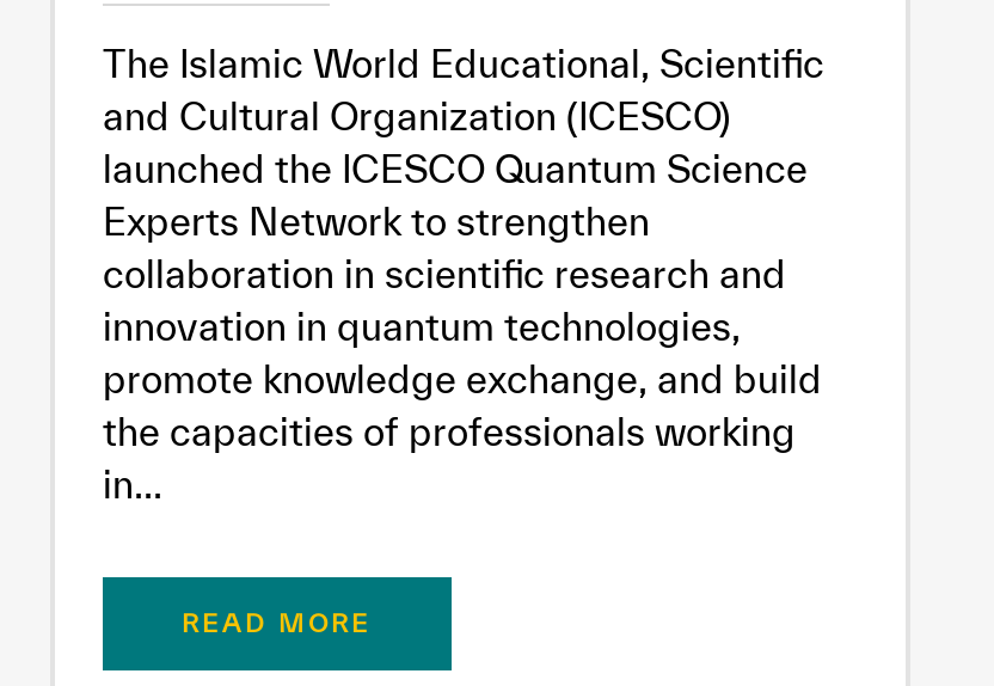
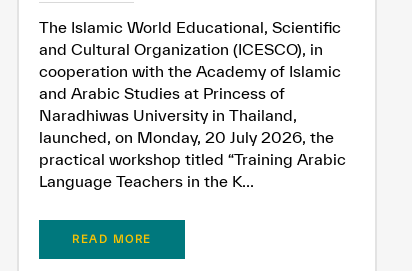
- and Cultural Organization (ICESCO)
- launched the ICESCO Quantum Science
- Experts Network to strengthen
- collaboration in scientific research and
- innovation in quantum technologies,
- promote knowledge exchange, and build
- the capacities of professionals working
- in...
+ and Cultural Organization (ICESCO), in
+ cooperation with the Academy of Islamic
+ and Arabic Studies at Princess of
+ Naradhiwas University in Thailand,
+ launched, on Monday, 20 July 2026, the
+ practical workshop titled “Training Arabic
+ Language Teachers in the K...
